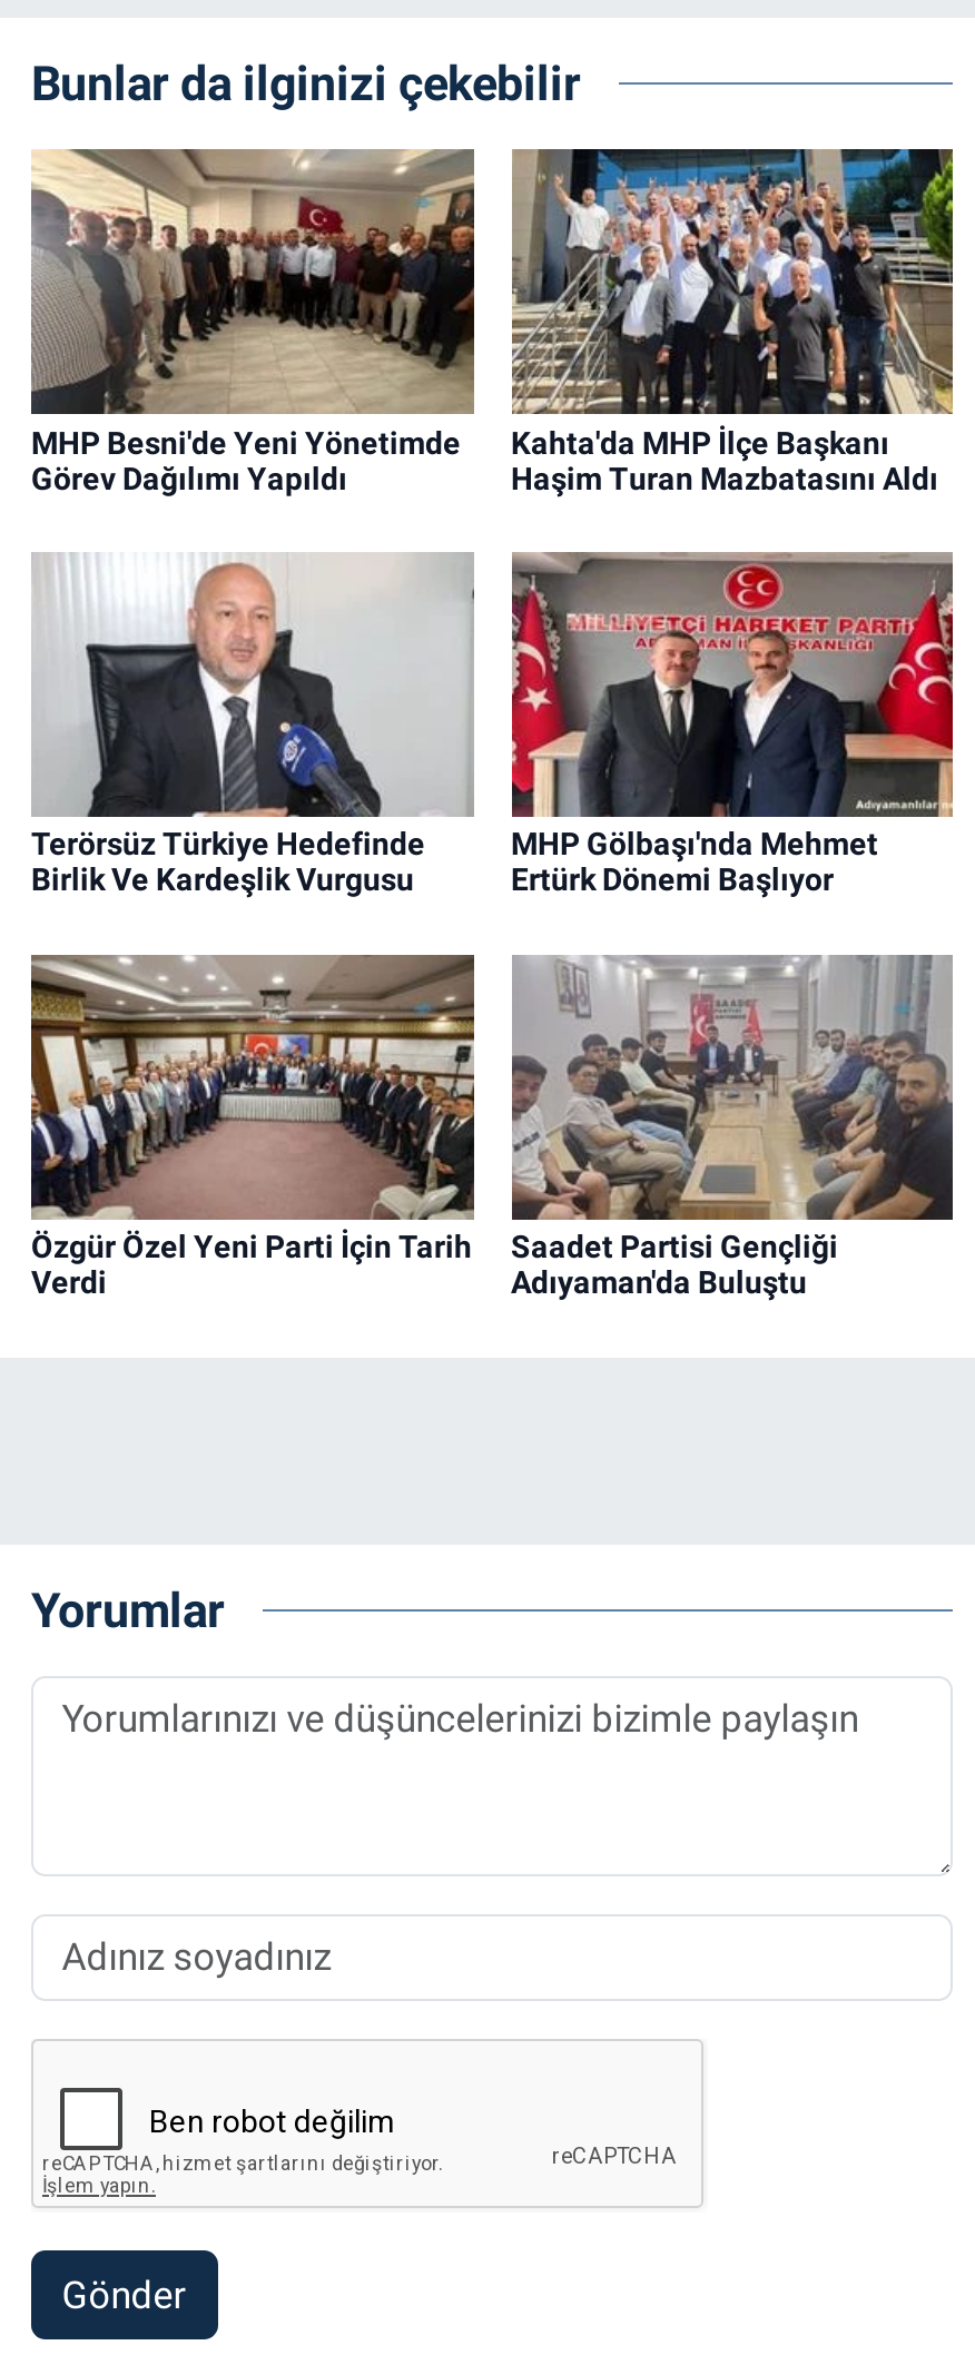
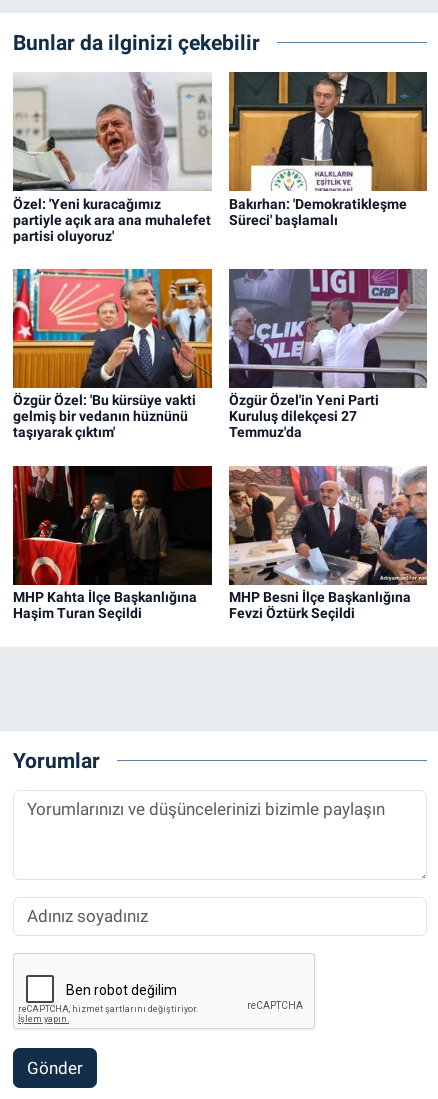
- [image]
- MHP Besni'de Yeni Yönetimde
- Görev Dağılımı Yapıldı
+ [image]
+ Özel: 'Yeni kuracağımız
+ partiyle açık ara ana muhalefet
+ partisi oluyoruz'

- [image]
- Kahta'da MHP İlçe Başkanı
- Haşim Turan Mazbatasını Aldı
+ [image]
+ Bakırhan: 'Demokratikleşme
+ Süreci' başlamalı

- [image]
- Terörsüz Türkiye Hedefinde
- Birlik Ve Kardeşlik Vurgusu
+ [image]
+ Özgür Özel: 'Bu kürsüye vakti
+ gelmiş bir vedanın hüznünü
+ taşıyarak çıktım'

- [image]
- MHP Gölbaşı'nda Mehmet
- Ertürk Dönemi Başlıyor
+ [image]
+ Özgür Özel'in Yeni Parti
+ Kuruluş dilekçesi 27
+ Temmuz'da

- [image]
- Özgür Özel Yeni Parti İçin Tarih
- Verdi
+ [image]
+ MHP Kahta İlçe Başkanlığına
+ Haşim Turan Seçildi

- [image]
- Saadet Partisi Gençliği
- Adıyaman'da Buluştu
+ [image]
+ MHP Besni İlçe Başkanlığına
+ Fevzi Öztürk Seçildi
